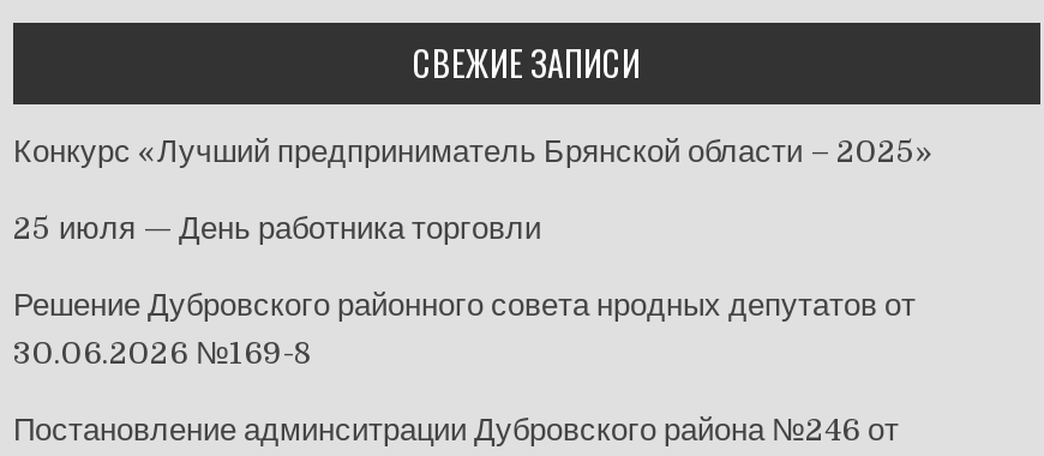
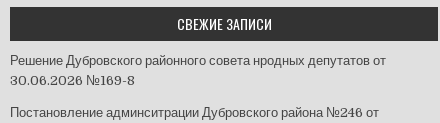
- Конкурс «Лучший предприниматель Брянской области – 2025»
- 25 июля — День работника торговли
